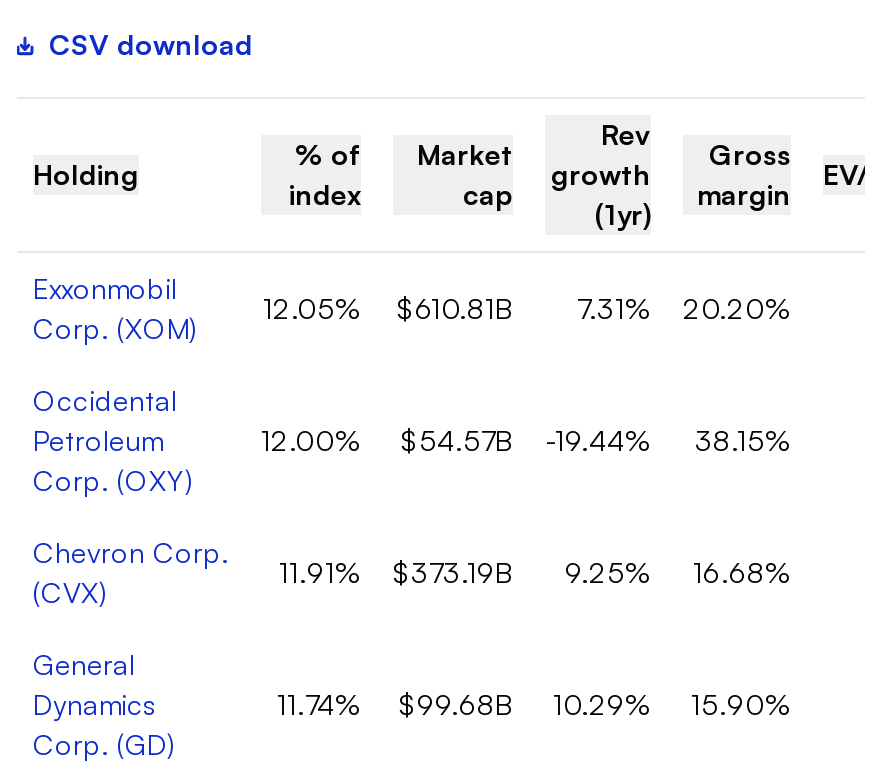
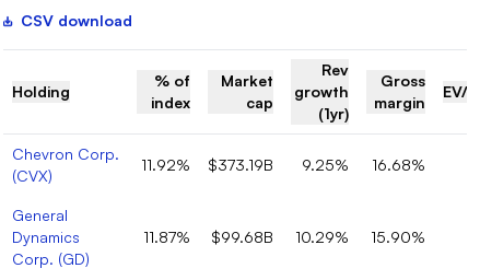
- Exxonmobil
- Corp. (XOM)

- 12.05%
- $610.81B
- 7.31%
- 20.20%
- Occidental
- Petroleum
- Corp. (OXY)

- 12.00%
- $54.57B
- -19.44%
- 38.15%

- 11.91% $373.19B 9.25% 16.68%
+ 11.92% $373.19B 9.25% 16.68%

- 11.74% $99.68B 10.29% 15.90%
+ 11.87% $99.68B 10.29% 15.90%
